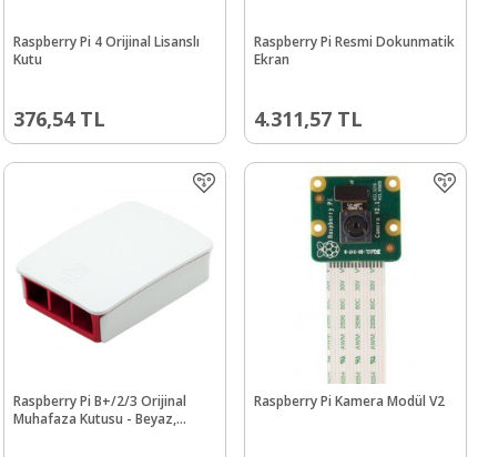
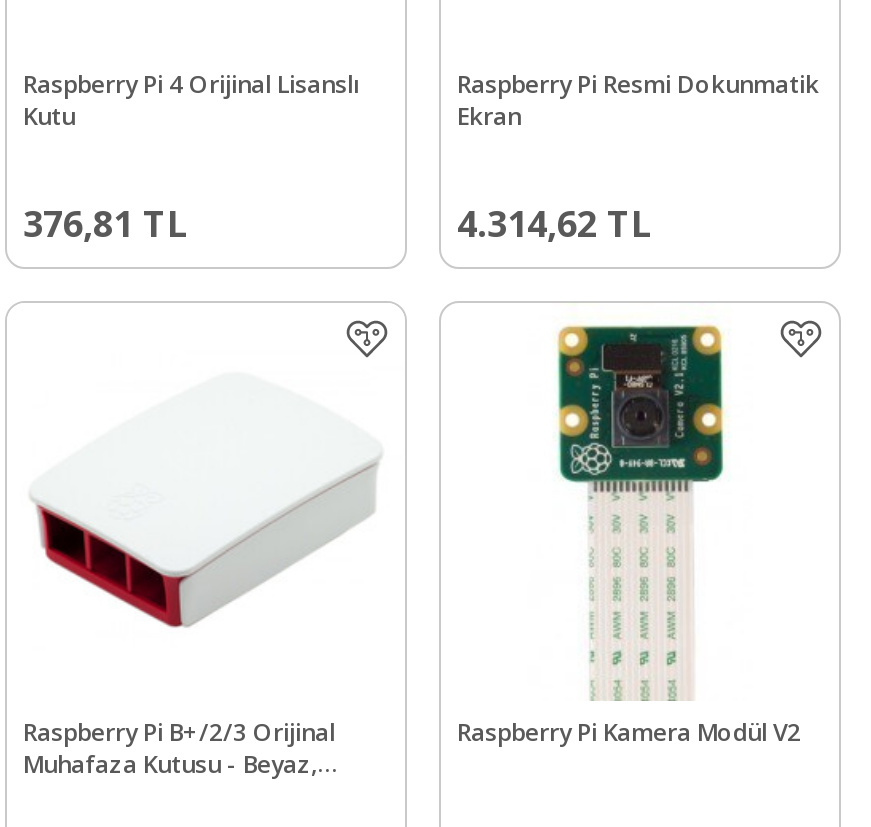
- 376,54 TL
+ 376,81 TL

- 4.311,57 TL
+ 4.314,62 TL
